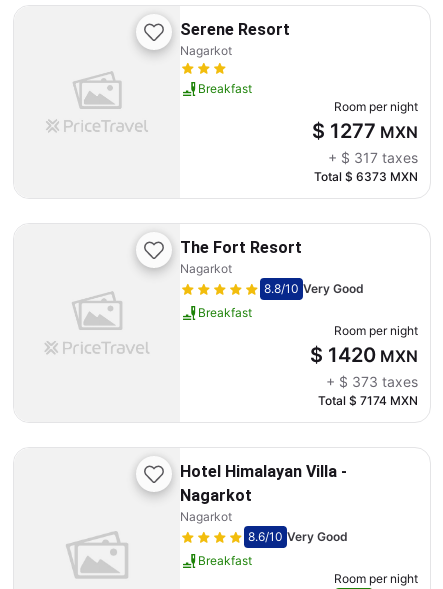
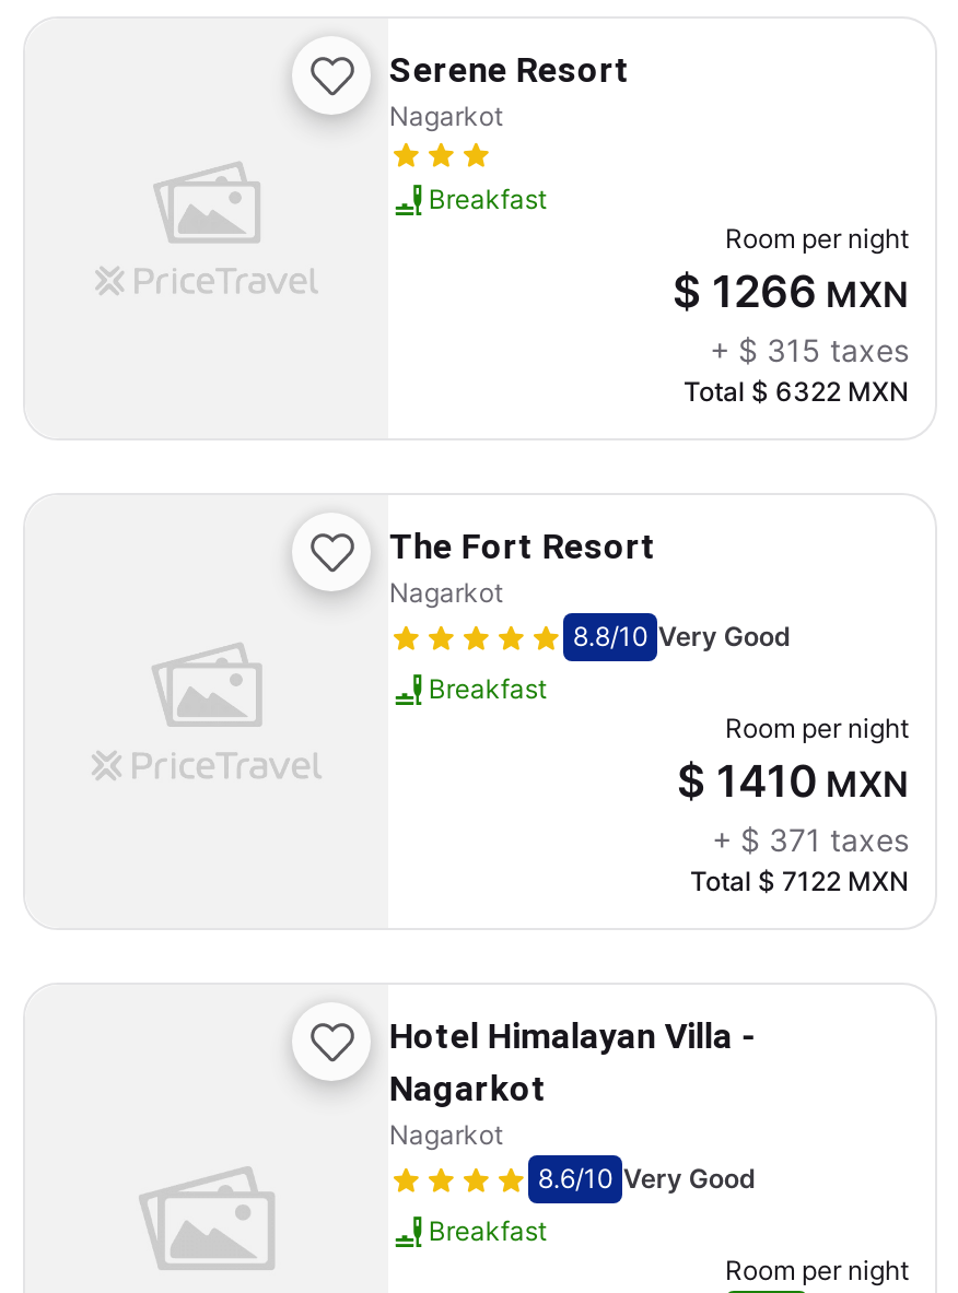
- $ 1277 MXN
+ $ 1266 MXN

- + $ 317 taxes
+ + $ 315 taxes

- Total $ 6373 MXN
+ Total $ 6322 MXN

- $ 1420 MXN
+ $ 1410 MXN

- + $ 373 taxes
+ + $ 371 taxes

- Total $ 7174 MXN
+ Total $ 7122 MXN
